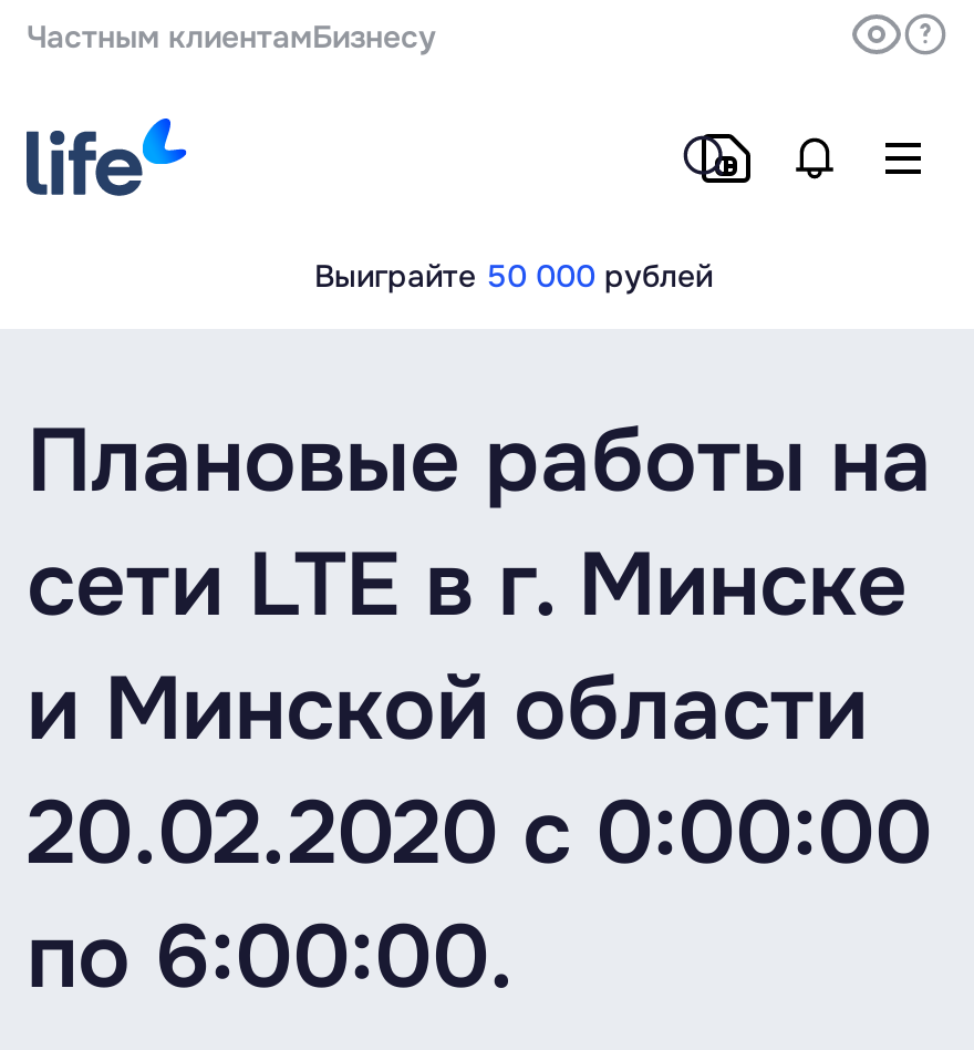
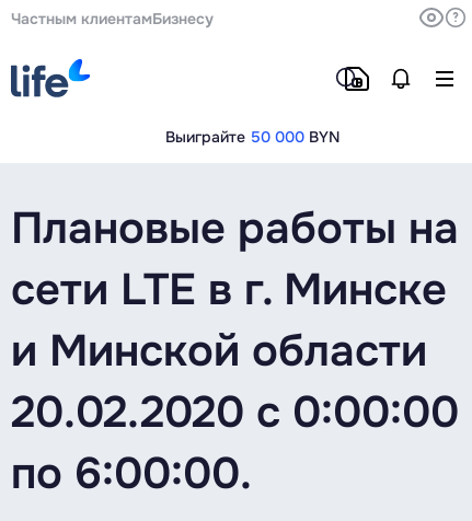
- Выиграйте 50 000 рублей
+ Выиграйте 50 000 BYN
